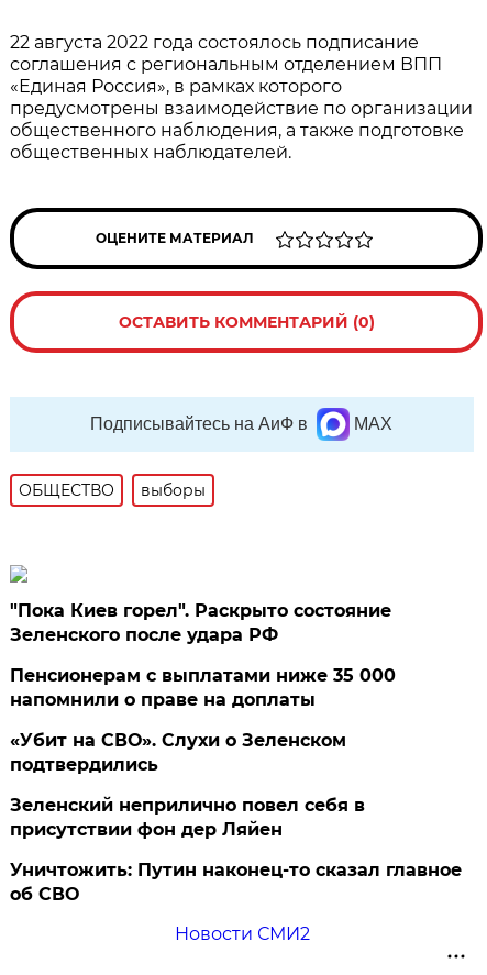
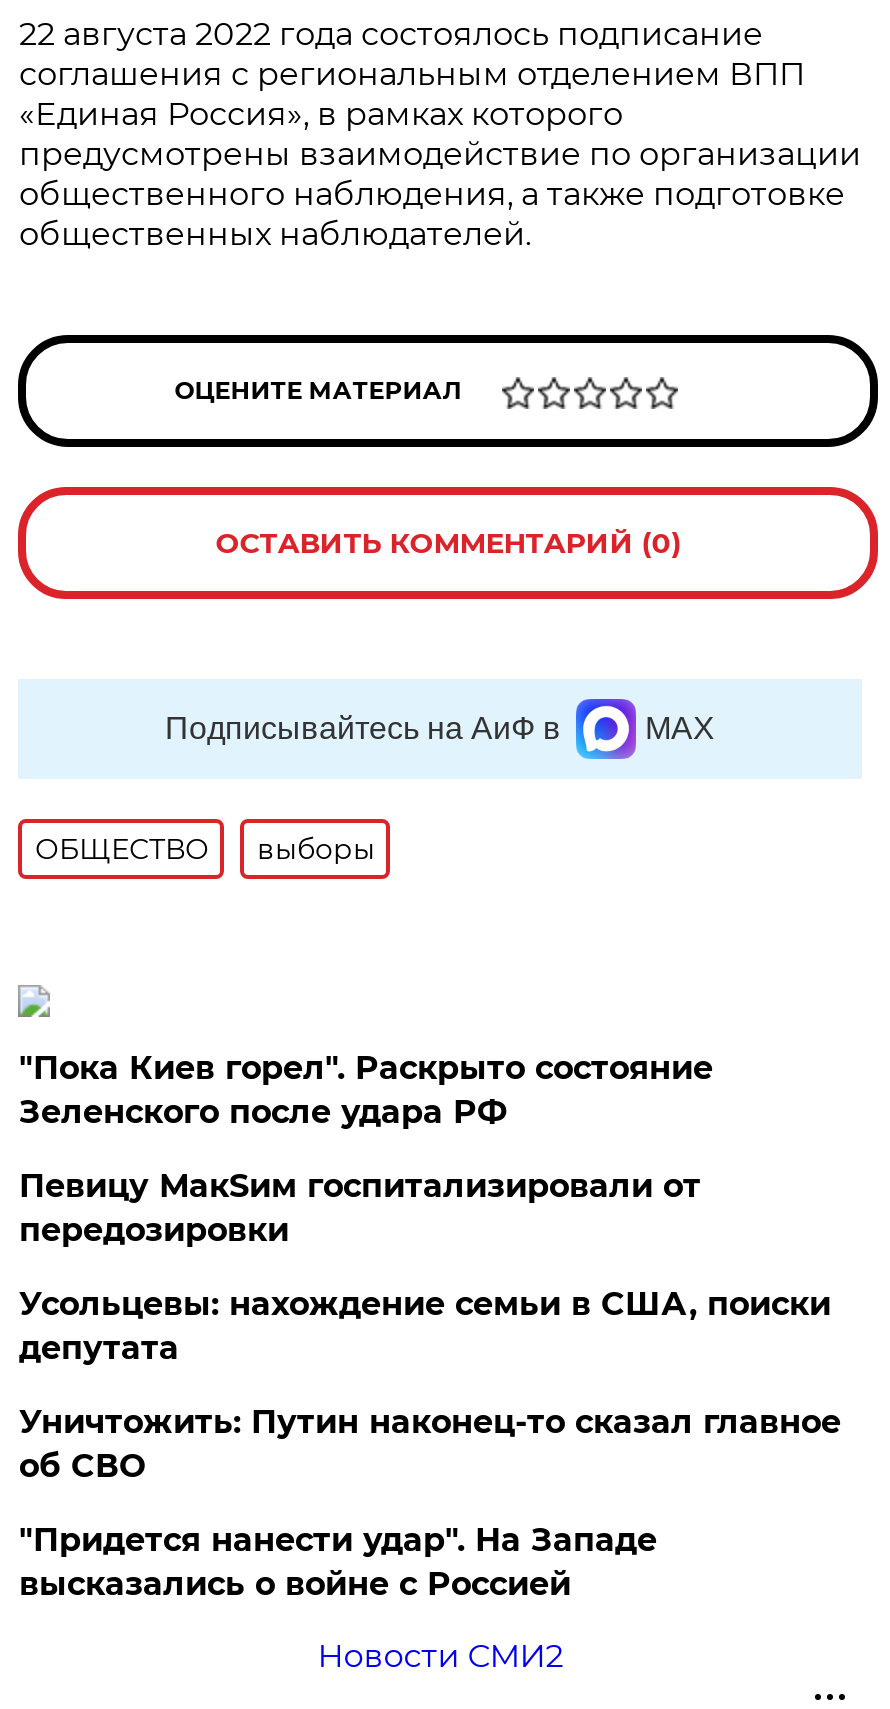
- Пенсионерам с выплатами ниже 35 000
- напомнили о праве на доплаты
- «Убит на СВО». Слухи о Зеленском
- подтвердились
- Зеленский неприлично повел cебя в
- присутствии фон дер Ляйен
+ Певицу МакSим госпитализировали от
+ передозировки
+ Усольцевы: нахождение семьи в США, поиски
+ депутата

moved up: Уничтожить: Путин наконец-то сказал главное | об СВО

+ "Придется нанести удар". На Западе
+ высказались о войне с Россией
